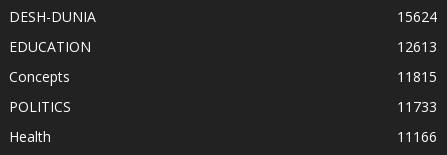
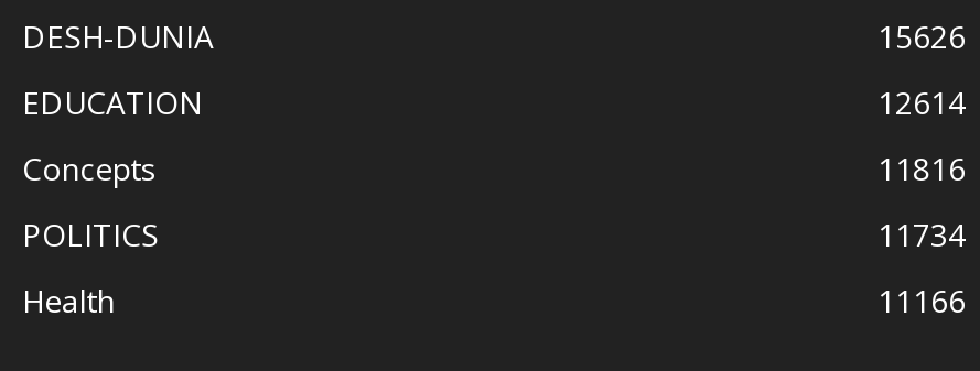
- 15624
+ 15626

- 12613
+ 12614

- 11815
+ 11816

- 11733
+ 11734
